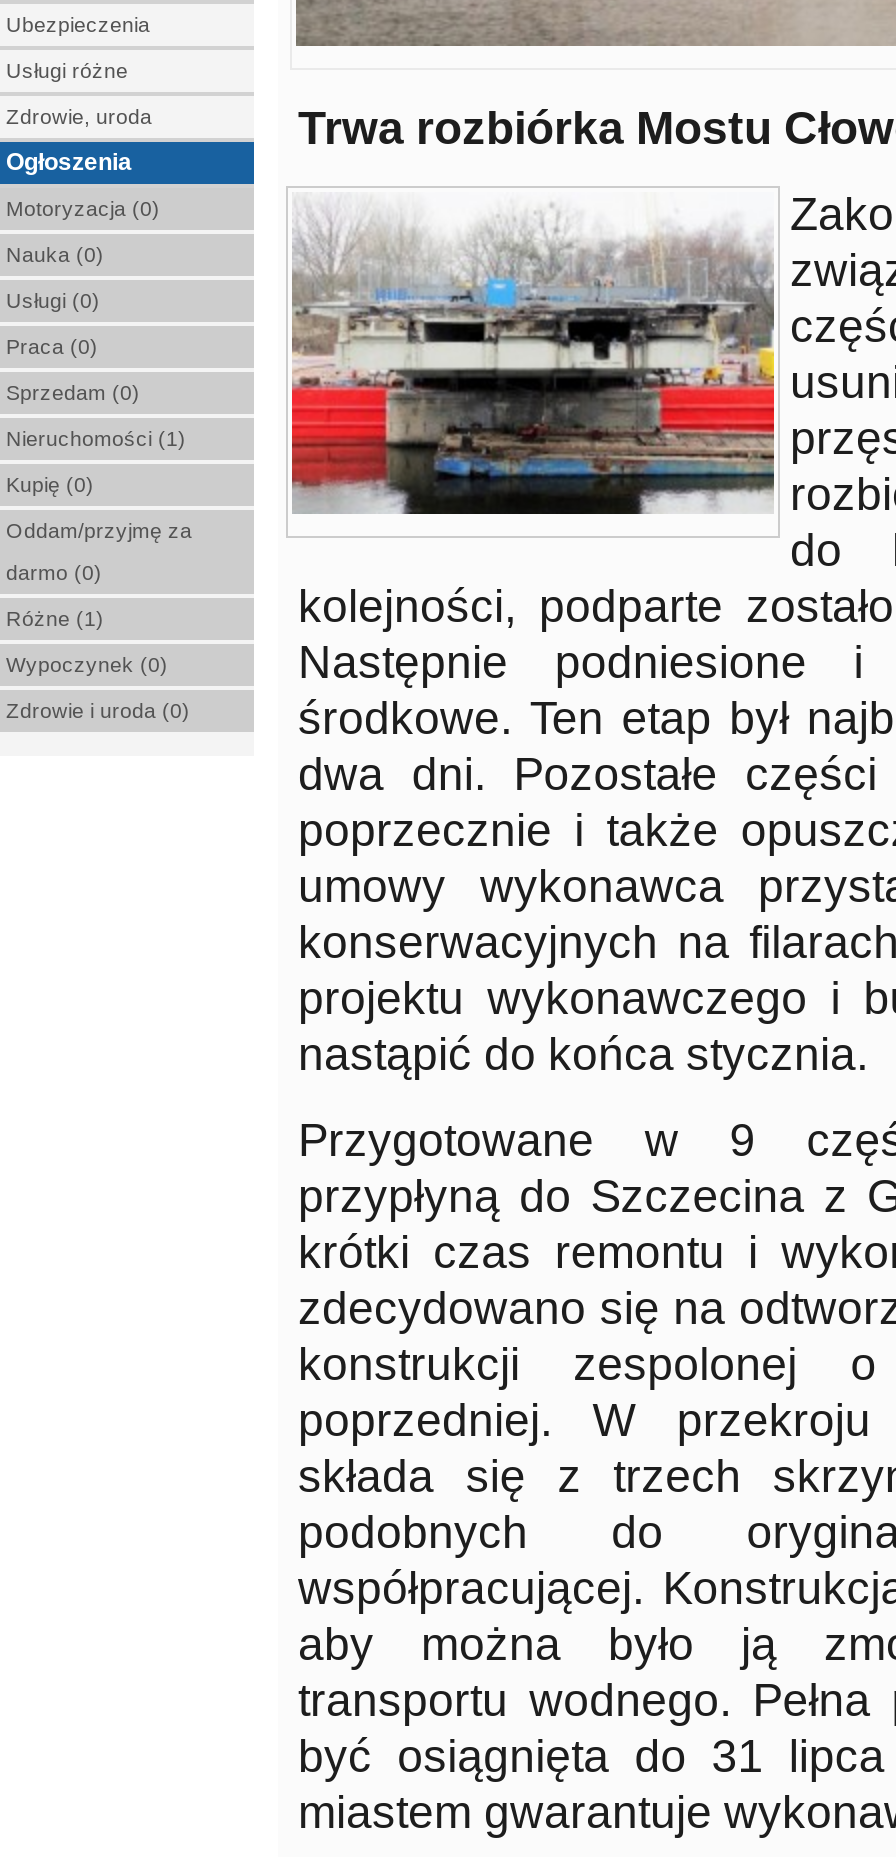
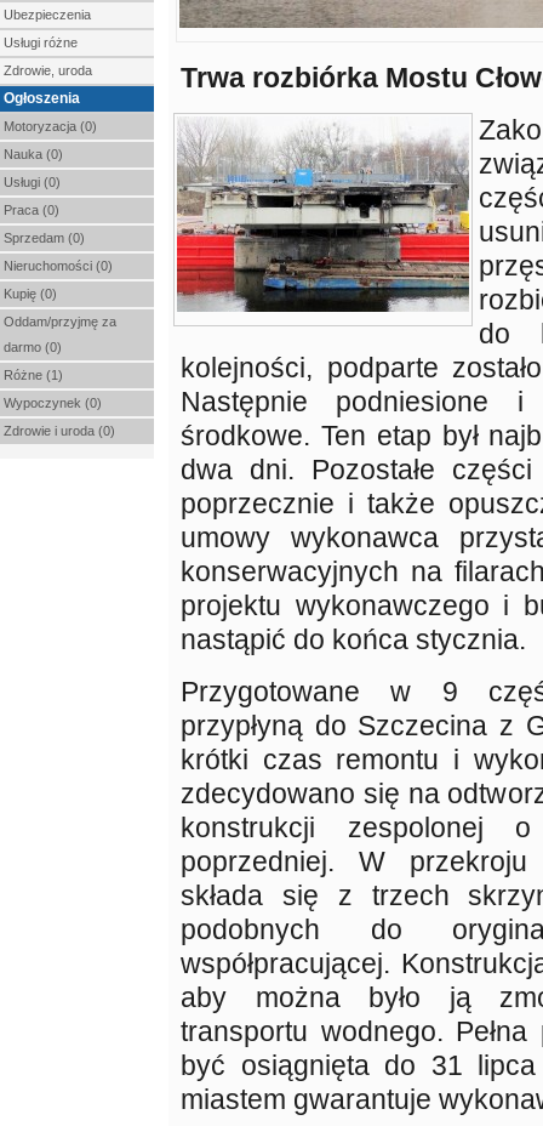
- Nieruchomości (1)
+ Nieruchomości (0)
